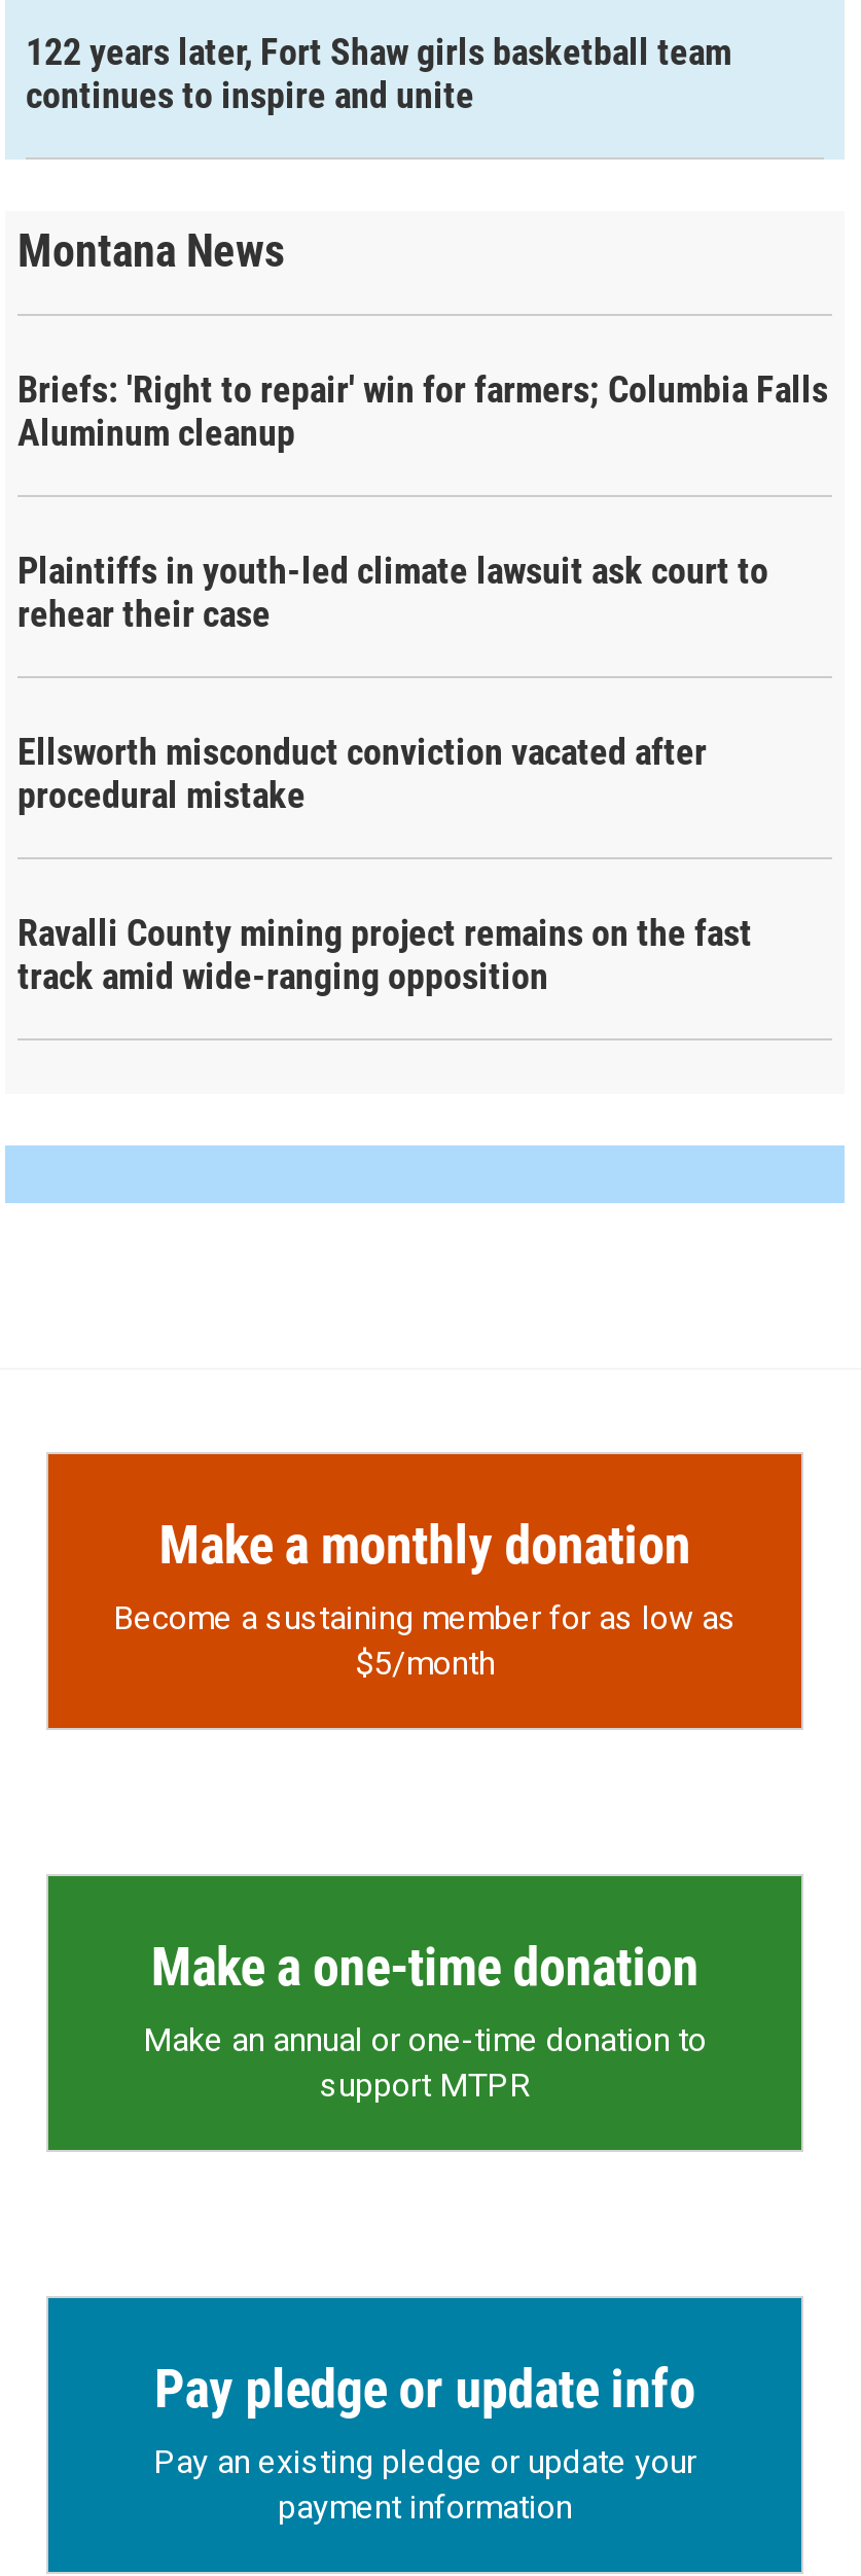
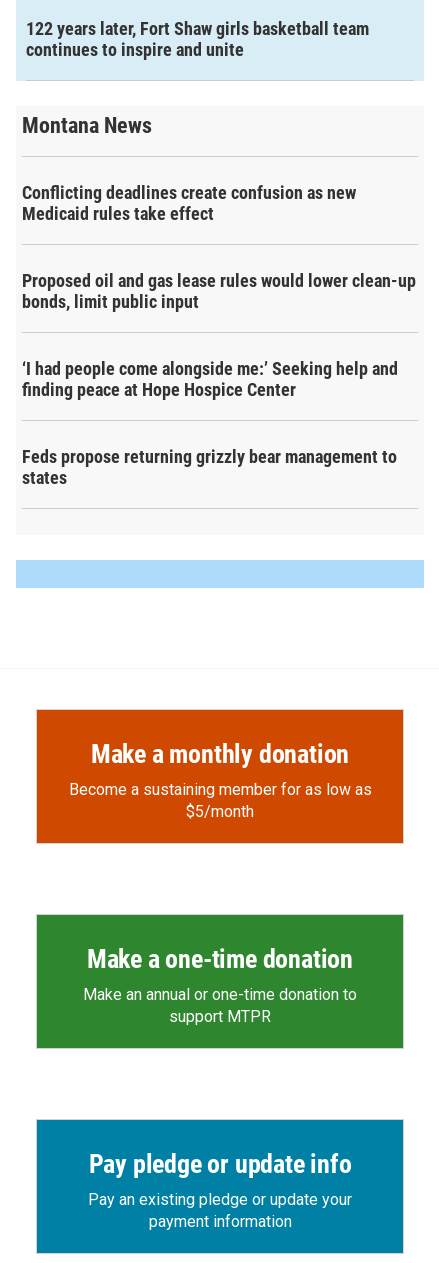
- Briefs: 'Right to repair' win for farmers; Columbia Falls
- Aluminum cleanup
+ Conflicting deadlines create confusion as new
+ Medicaid rules take effect

- Plaintiffs in youth-led climate lawsuit ask court to
- rehear their case
+ Proposed oil and gas lease rules would lower clean-up
+ bonds, limit public input

- Ellsworth misconduct conviction vacated after
- procedural mistake
+ ‘I had people come alongside me:’ Seeking help and
+ finding peace at Hope Hospice Center

- Ravalli County mining project remains on the fast
- track amid wide-ranging opposition
+ Feds propose returning grizzly bear management to
+ states
